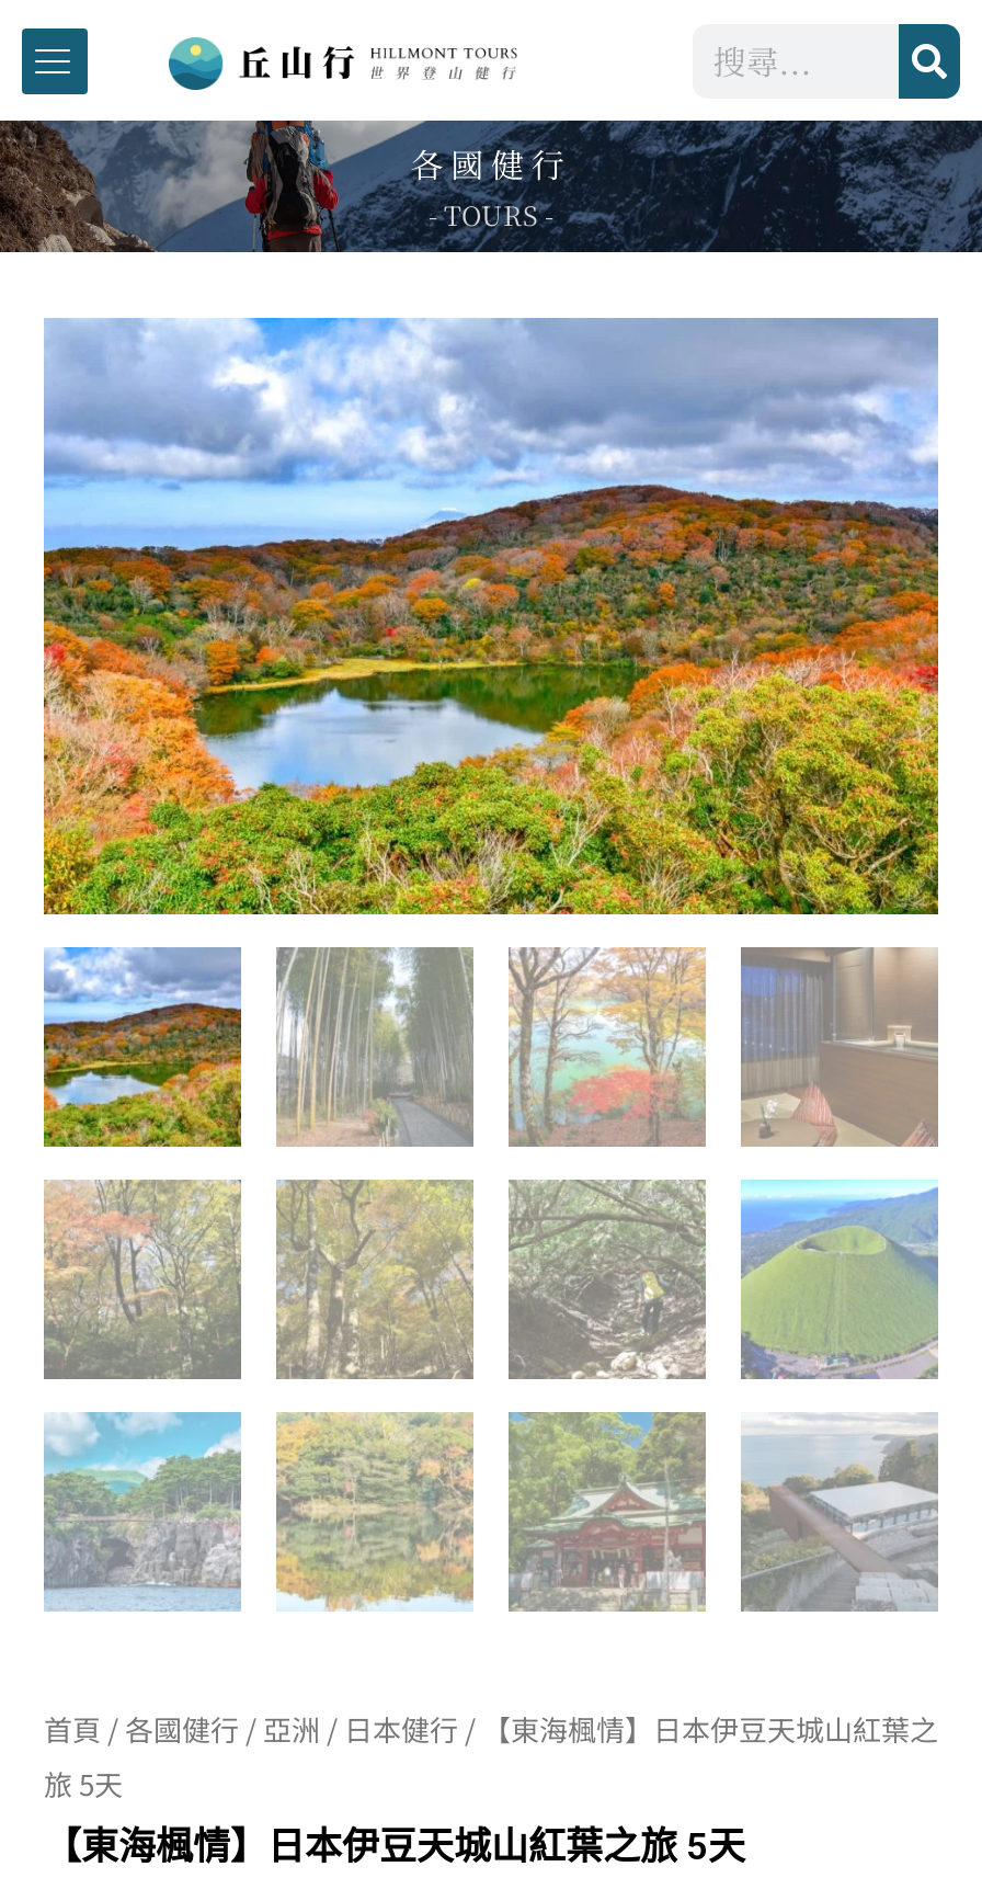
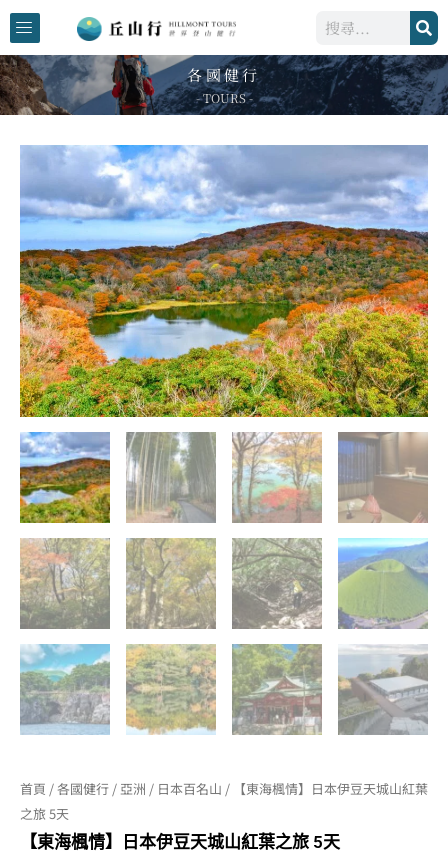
- 首頁/各國健行/亞洲/日本健行/ 【東海楓情】日本伊豆天城山紅葉之
- 旅 5天
+ 首頁/各國健行/亞洲/日本百名山/ 【東海楓情】日本伊豆天城山紅葉
+ 之旅 5天
